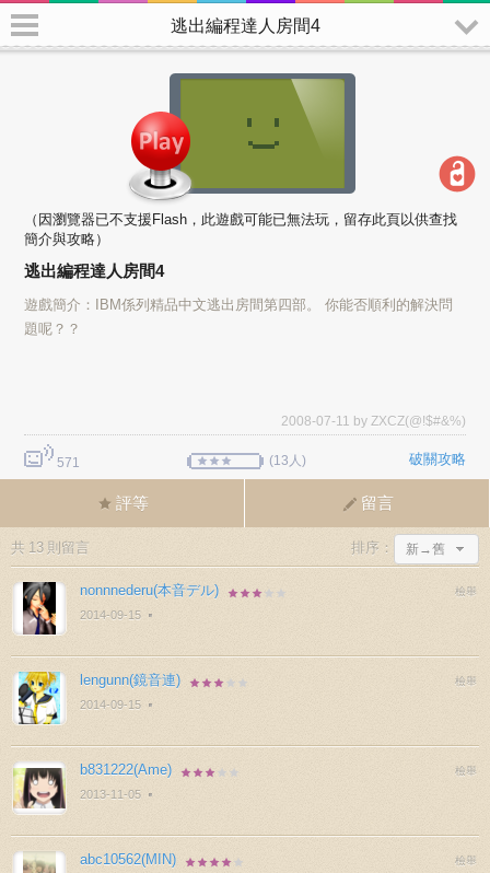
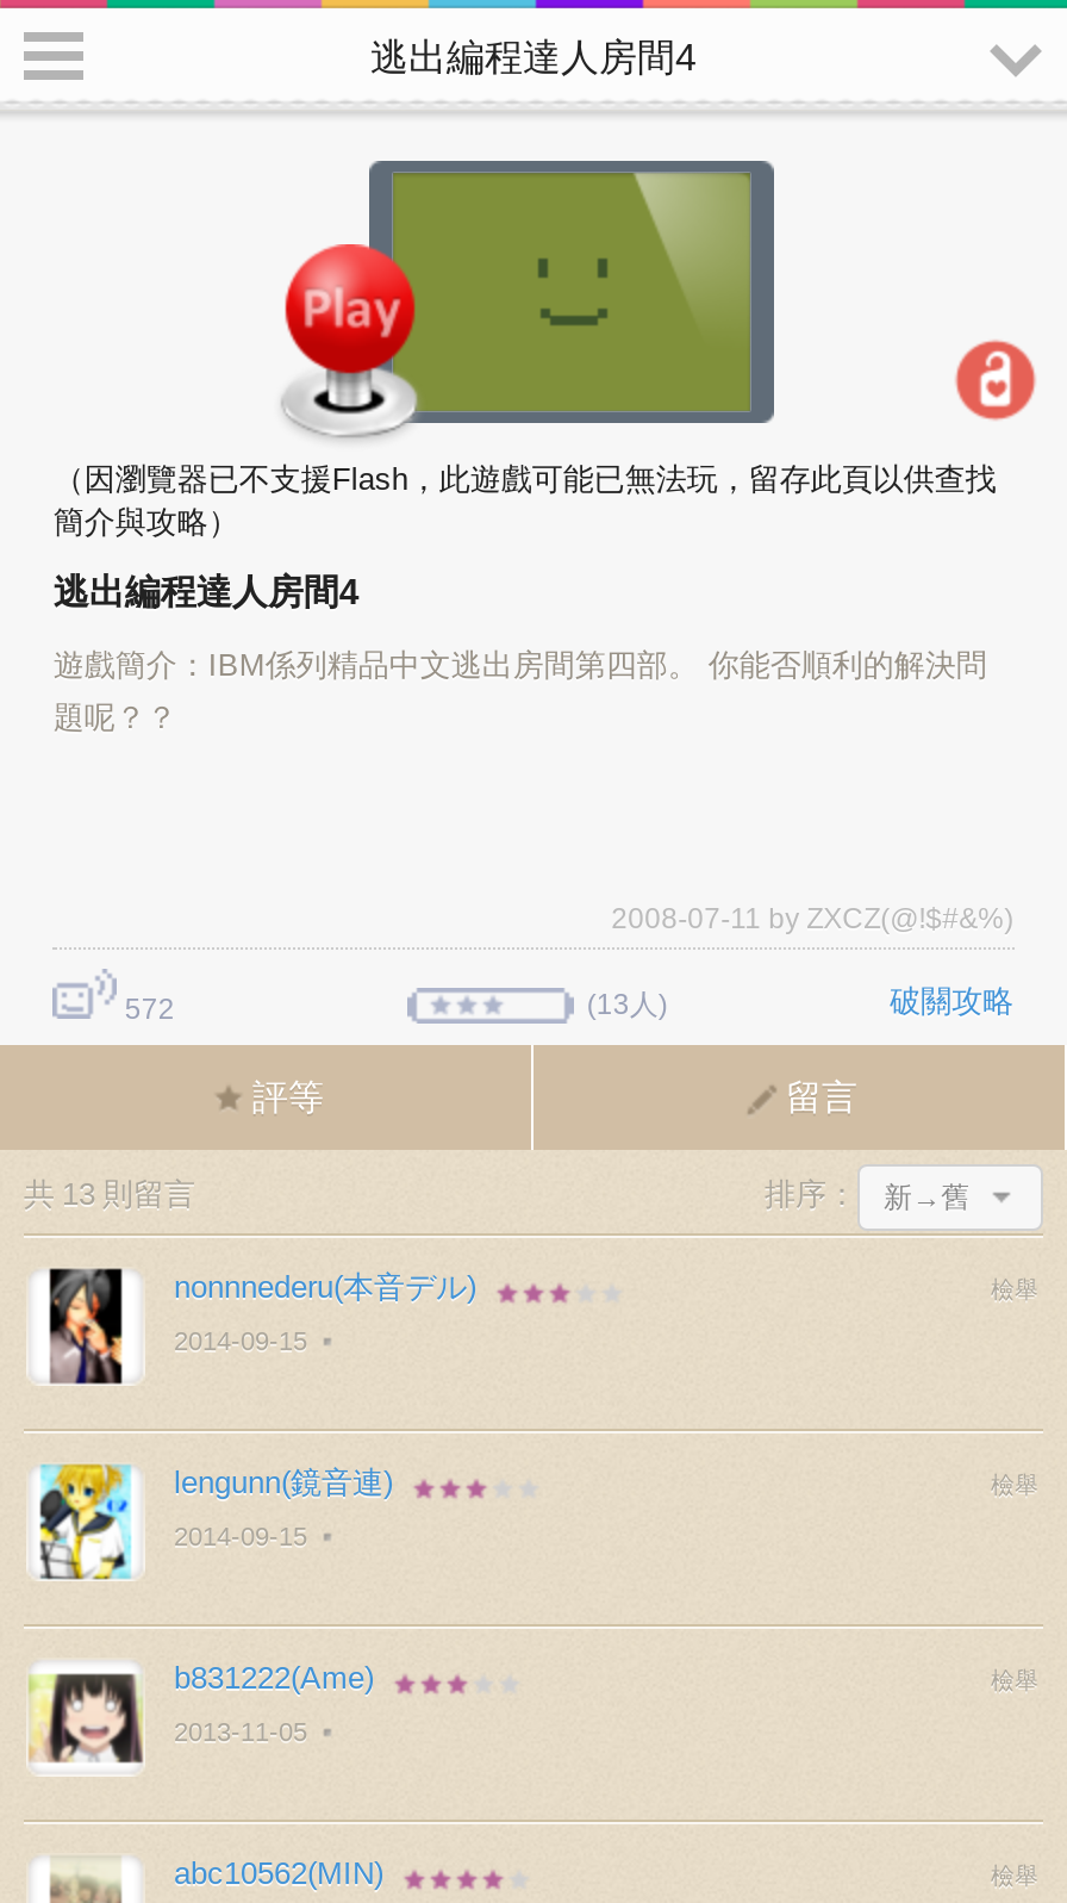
- 571
+ 572
